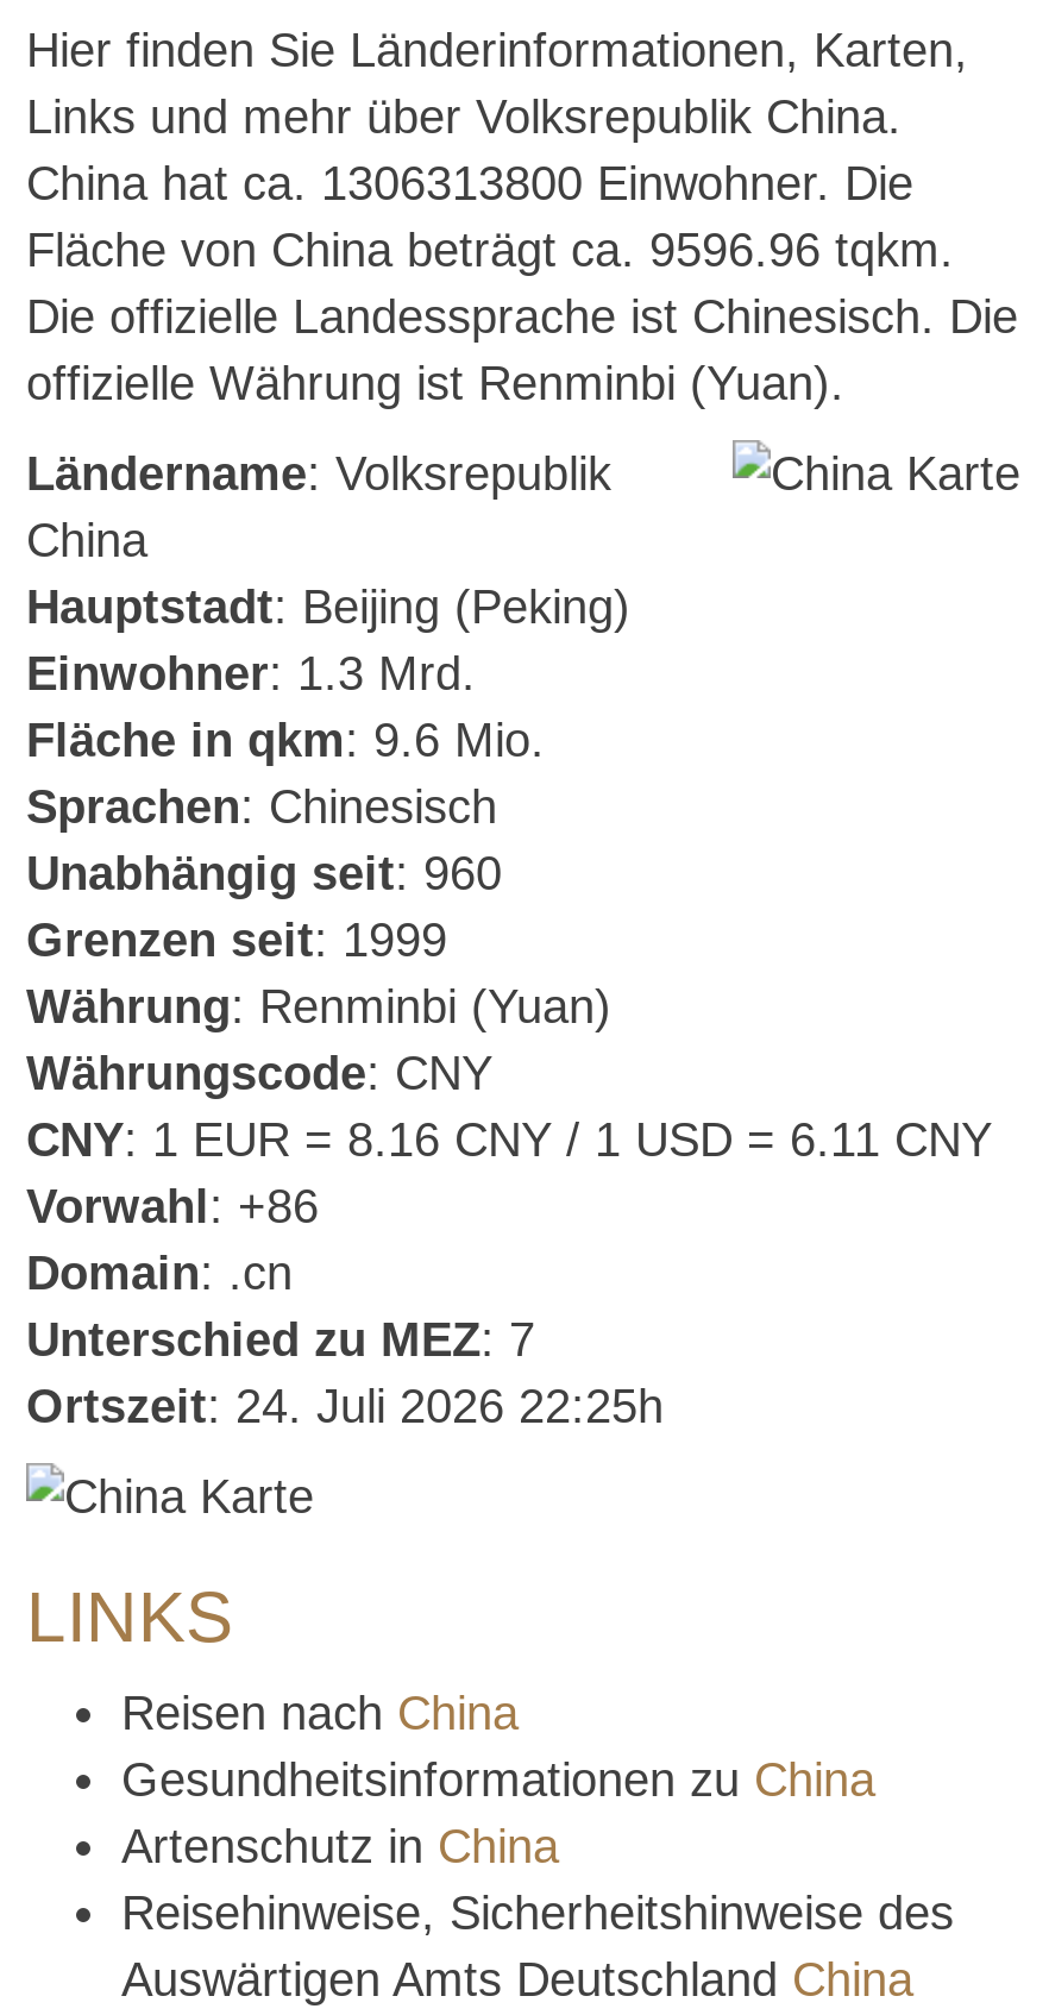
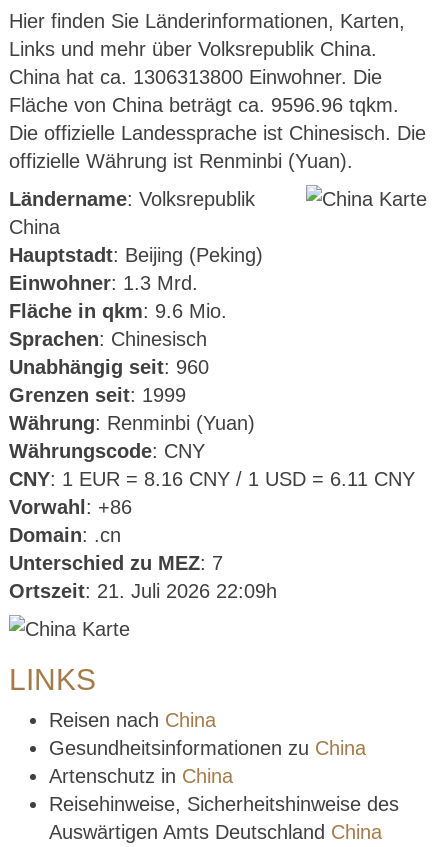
- Ortszeit: 24. Juli 2026 22:25h
+ Ortszeit: 21. Juli 2026 22:09h
